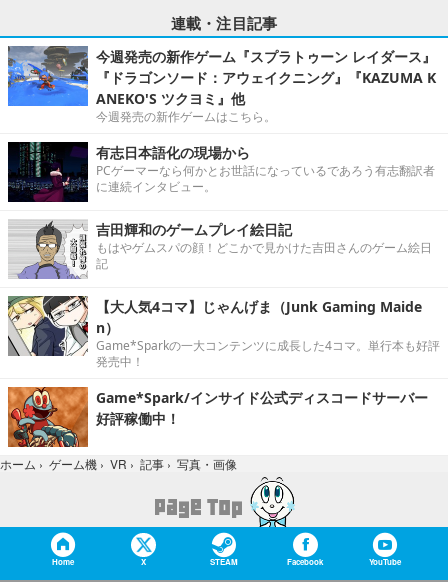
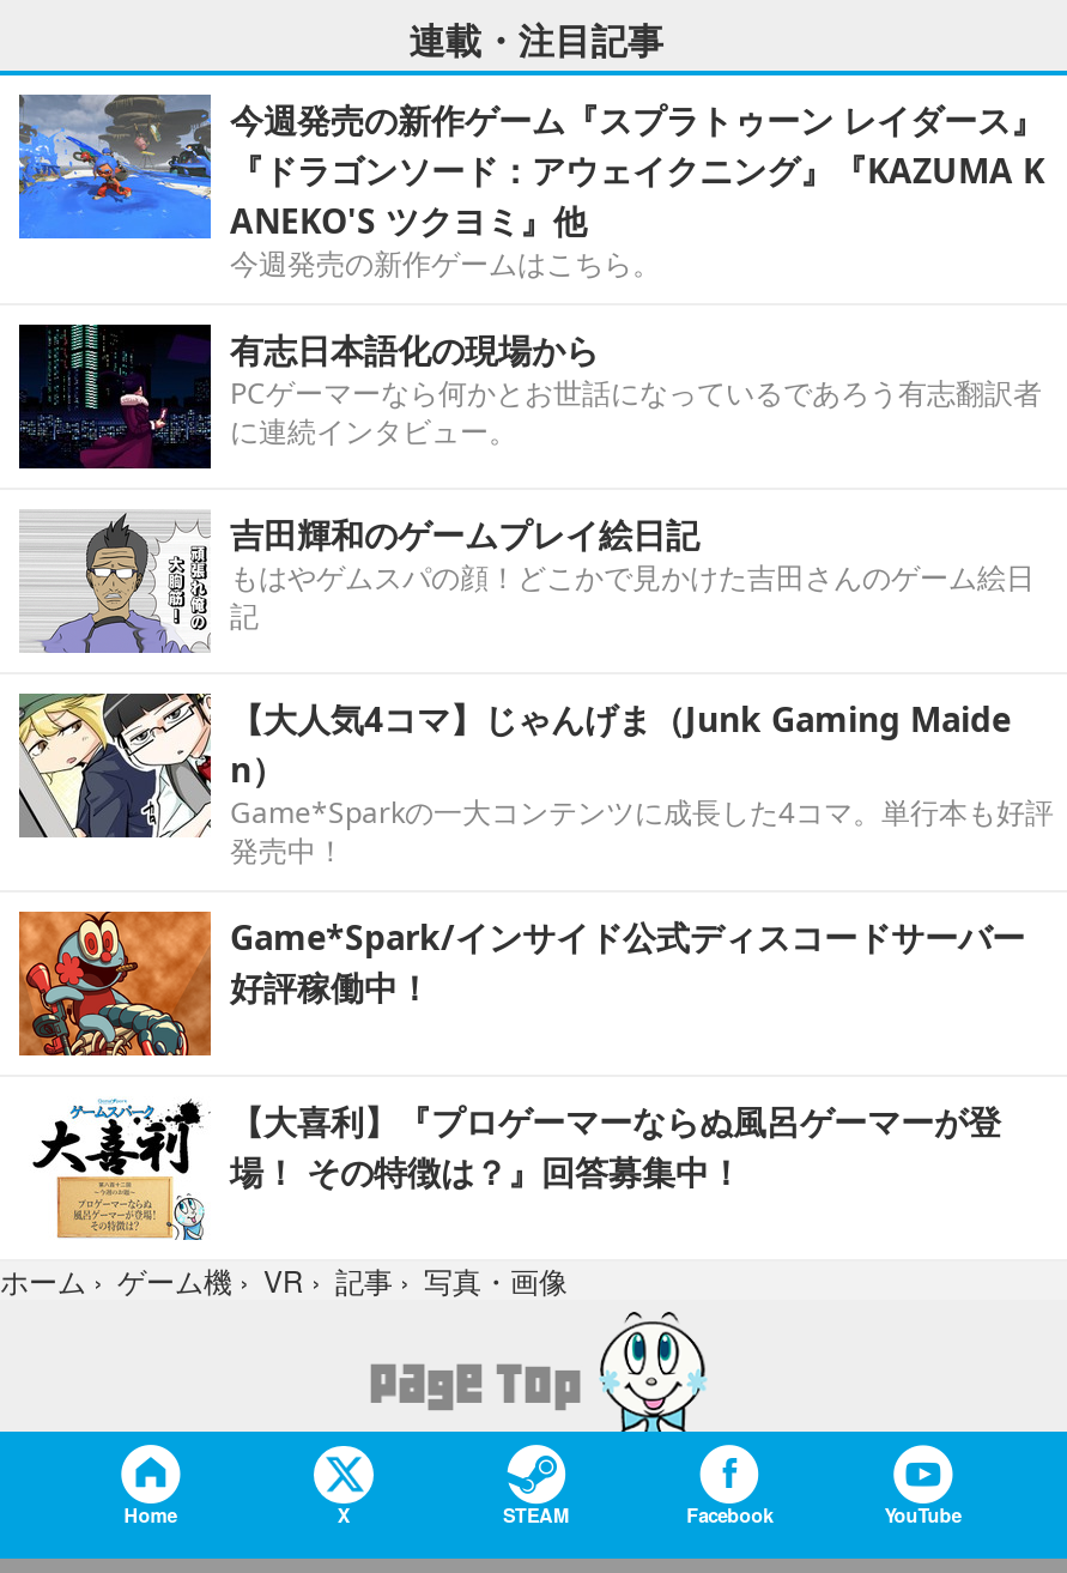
+ [image]
+ 【大喜利】『プロゲーマーならぬ風呂ゲーマーが登
+ 場！ その特徴は？』回答募集中！
